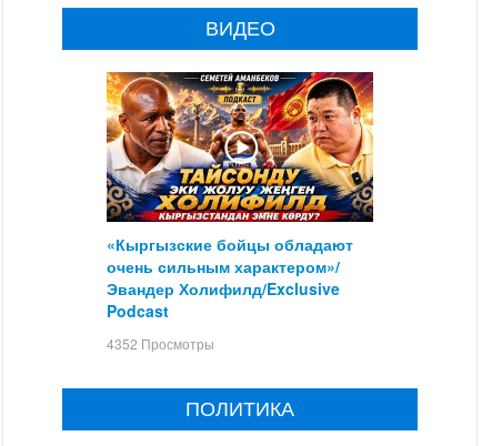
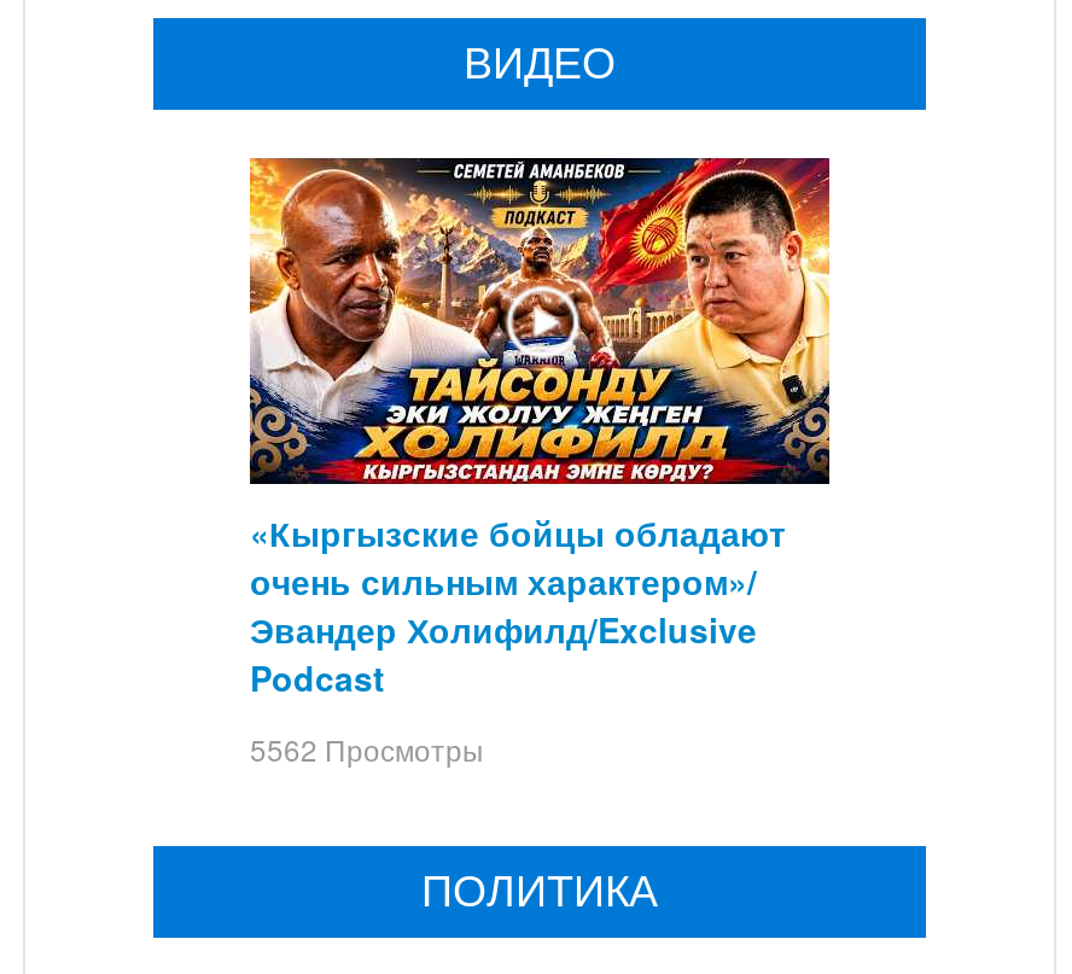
- 4352 Просмотры
+ 5562 Просмотры
